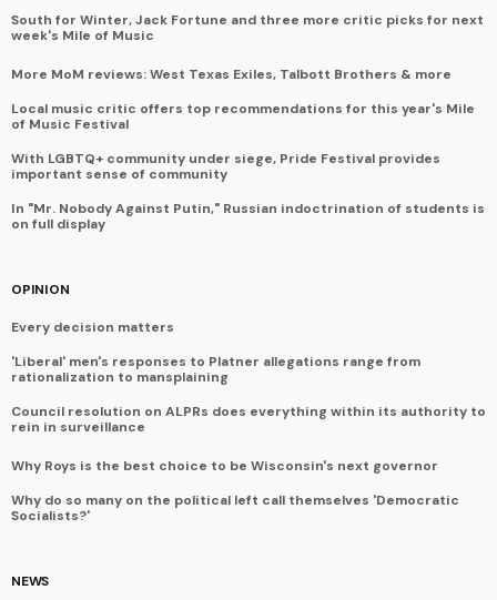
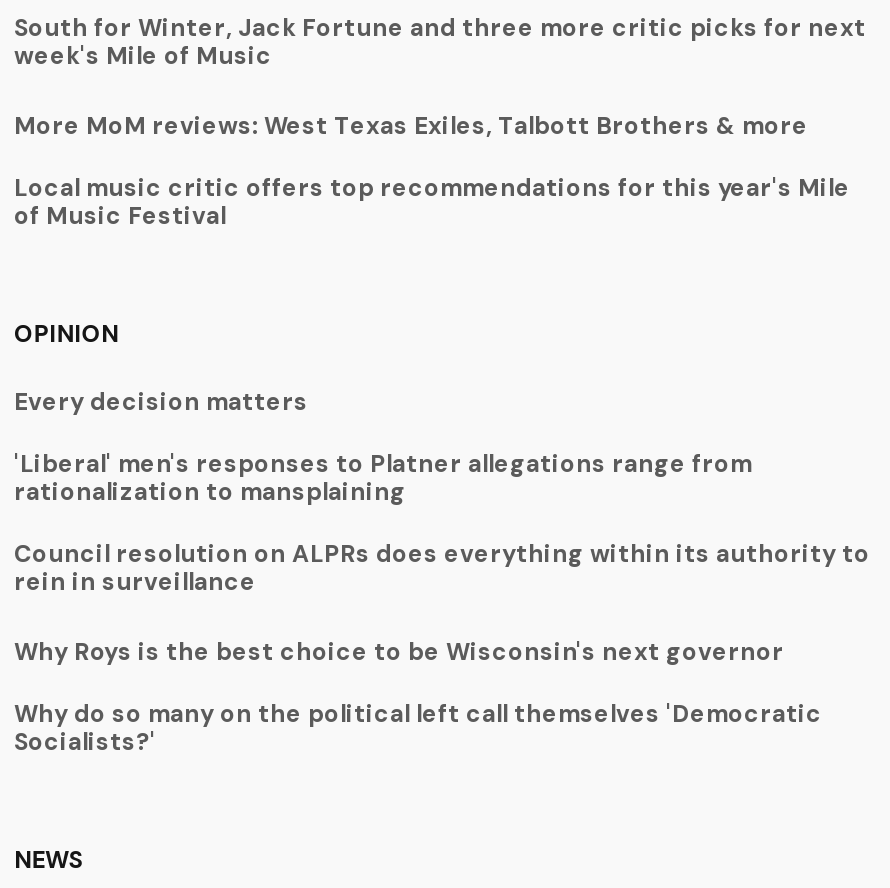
- With LGBTQ+ community under siege, Pride Festival provides
- important sense of community
- In "Mr. Nobody Against Putin," Russian indoctrination of students is
- on full display
